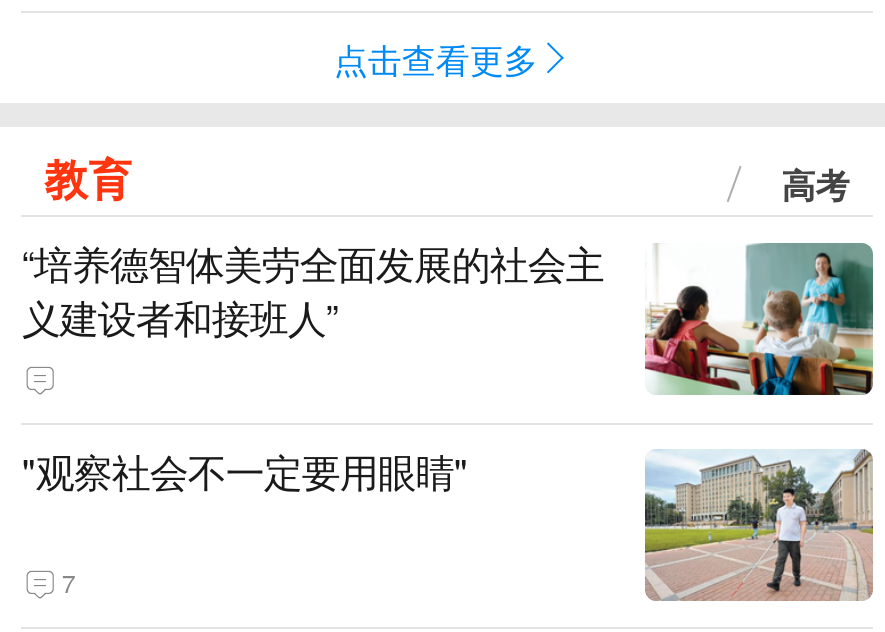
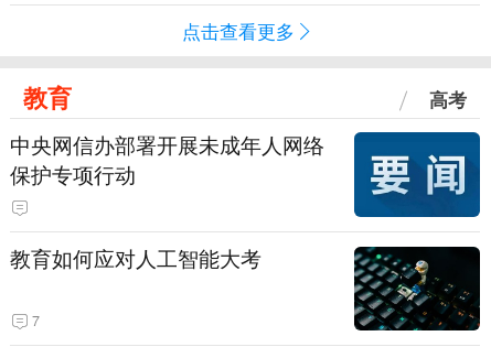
- [image]
- “培养德智体美劳全面发展的社会主
- 义建设者和接班人”
+ [image]
+ 中央网信办部署开展未成年人网络
+ 保护专项行动

- "观察社会不一定要用眼睛"
+ 教育如何应对人工智能大考

- [image]
+ [image]
